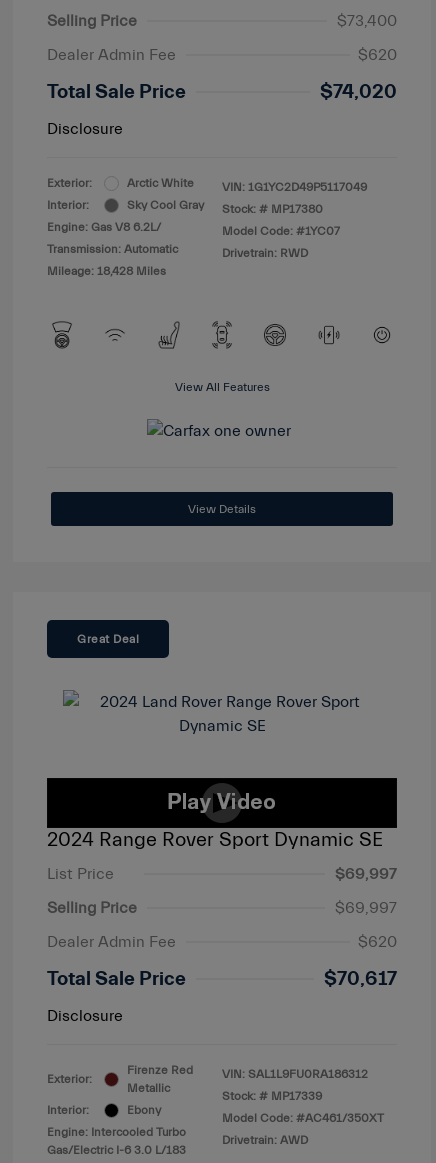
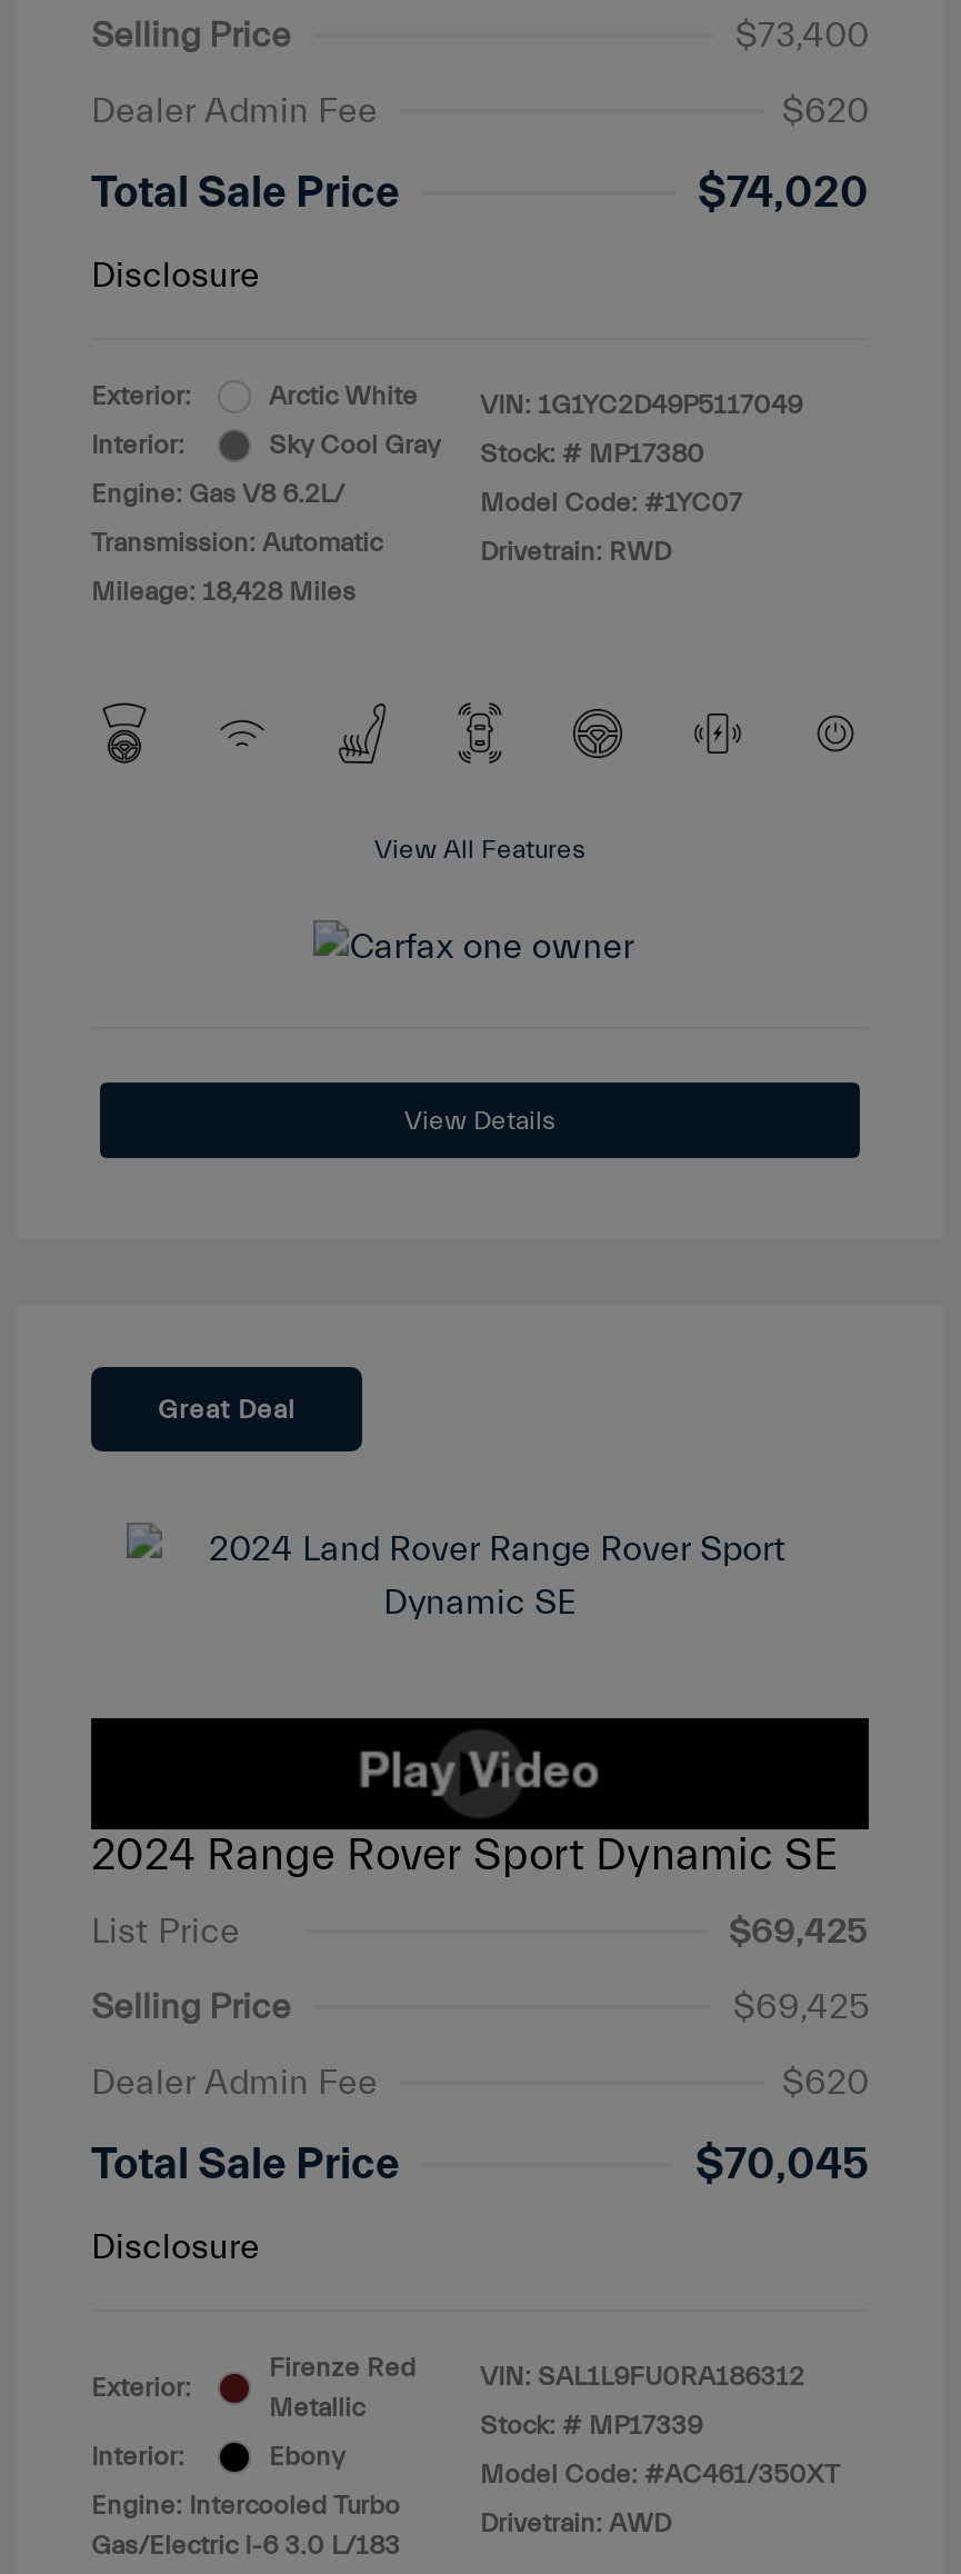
- $69,997
+ $69,425

- $69,997
+ $69,425

- $70,617
+ $70,045
